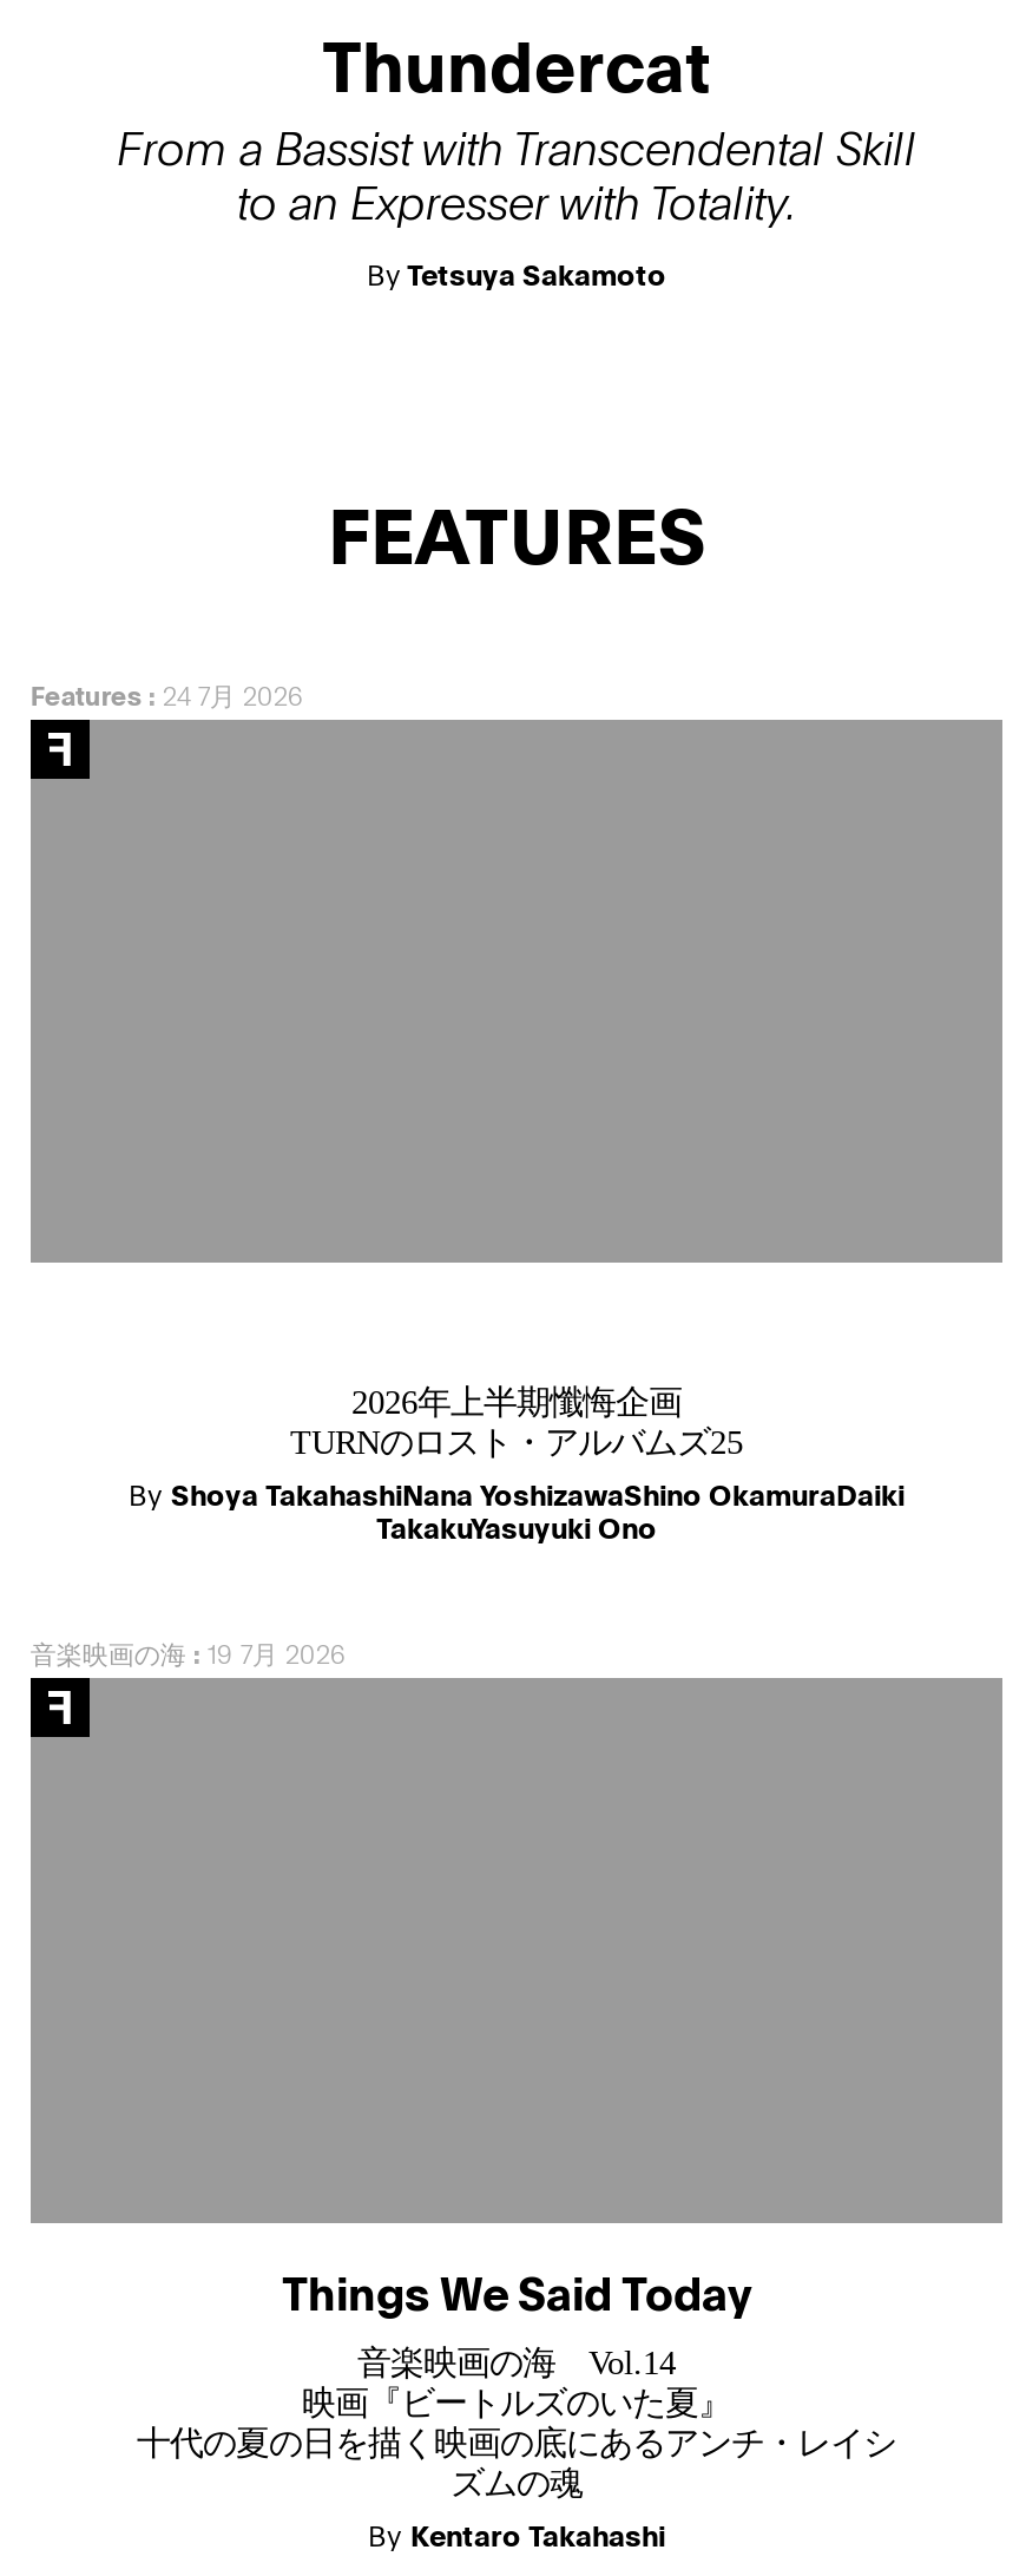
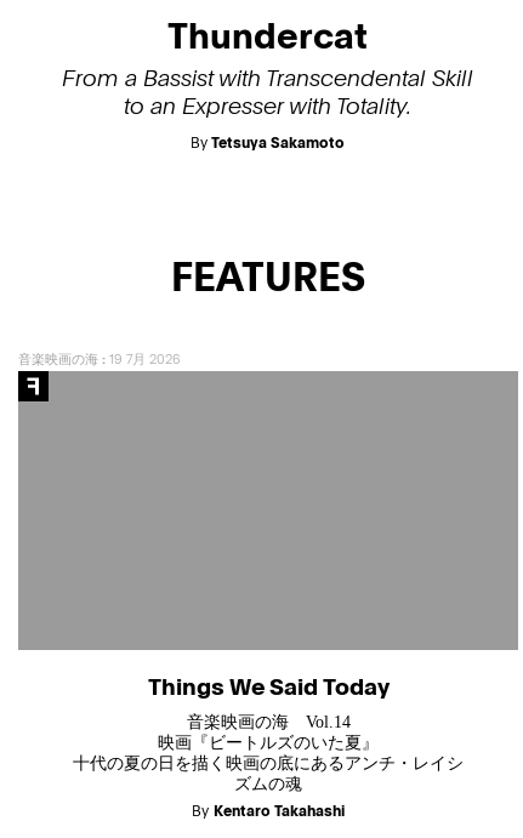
- Features: 24 7月 2026

- 2026年上半期懺悔企画
- TURNのロスト・アルバムズ25
- By Shoya TakahashiNana YoshizawaShino OkamuraDaiki
- TakakuYasuyuki Ono
